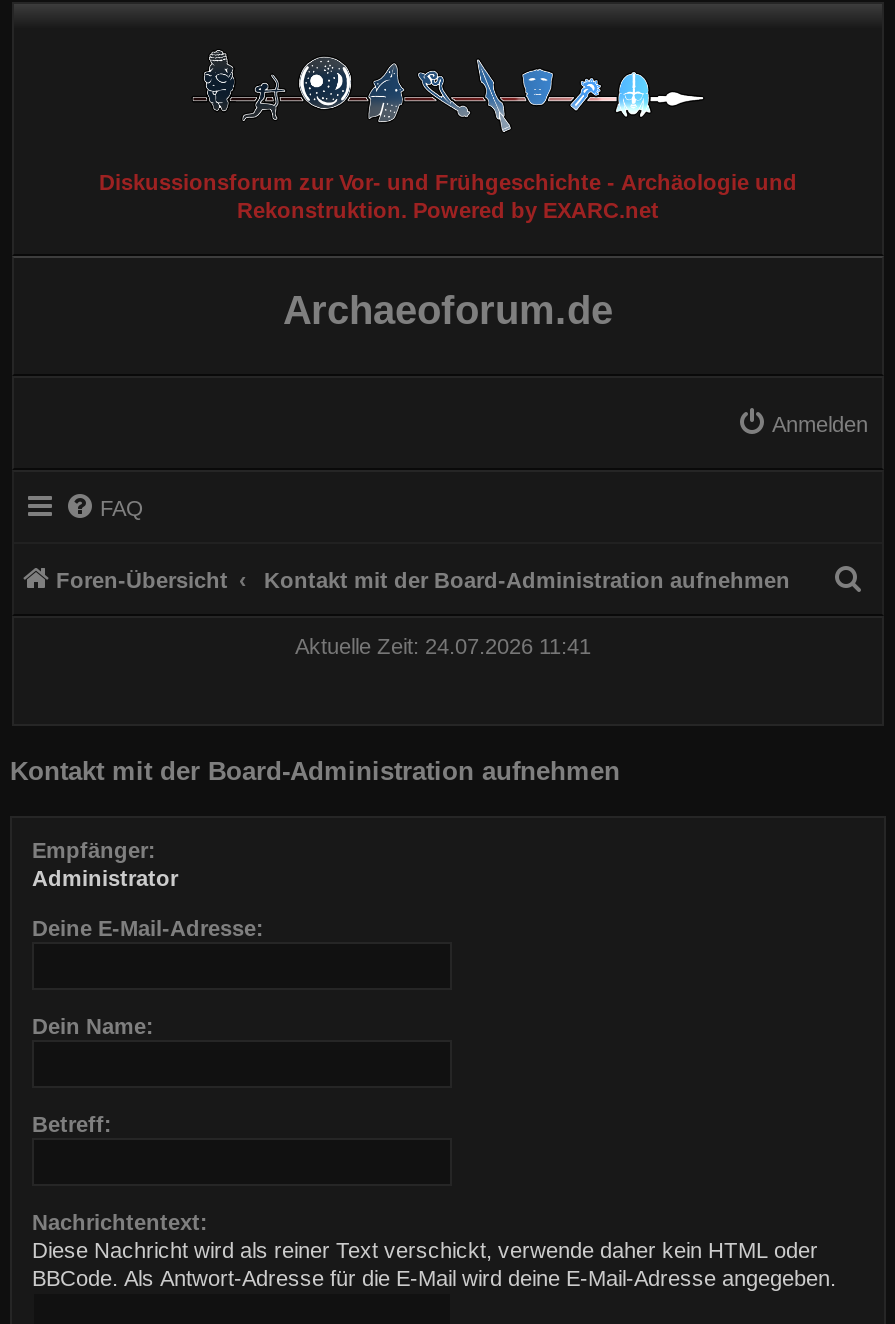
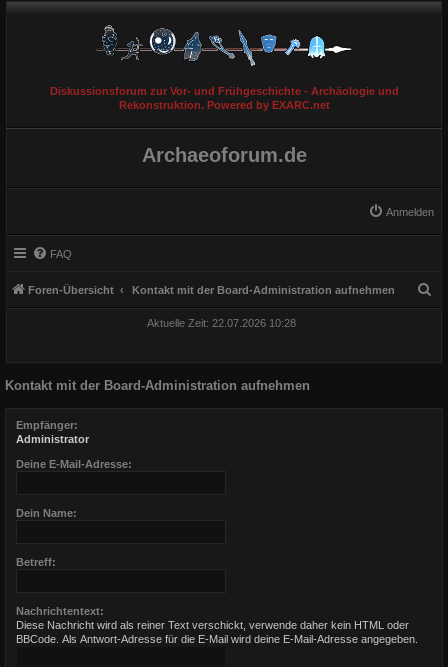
- Aktuelle Zeit: 24.07.2026 11:41
+ Aktuelle Zeit: 22.07.2026 10:28
